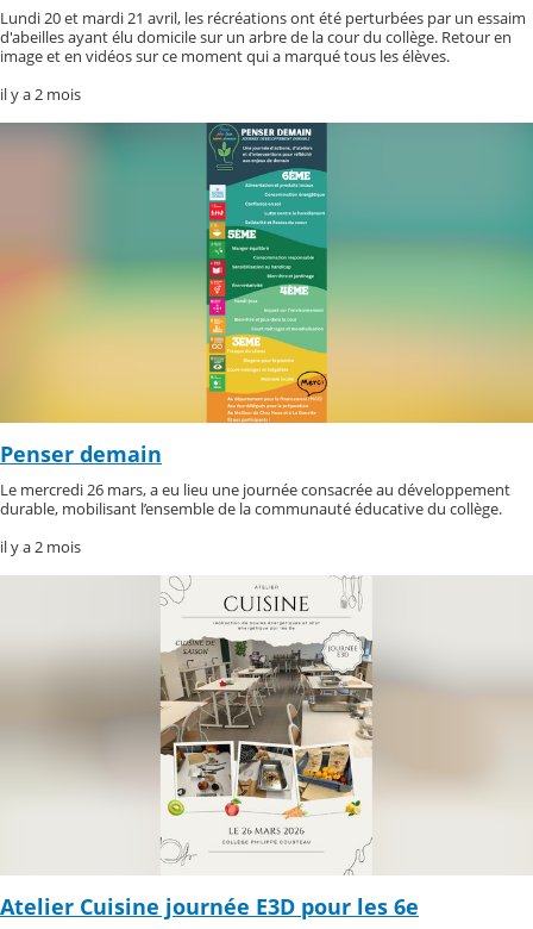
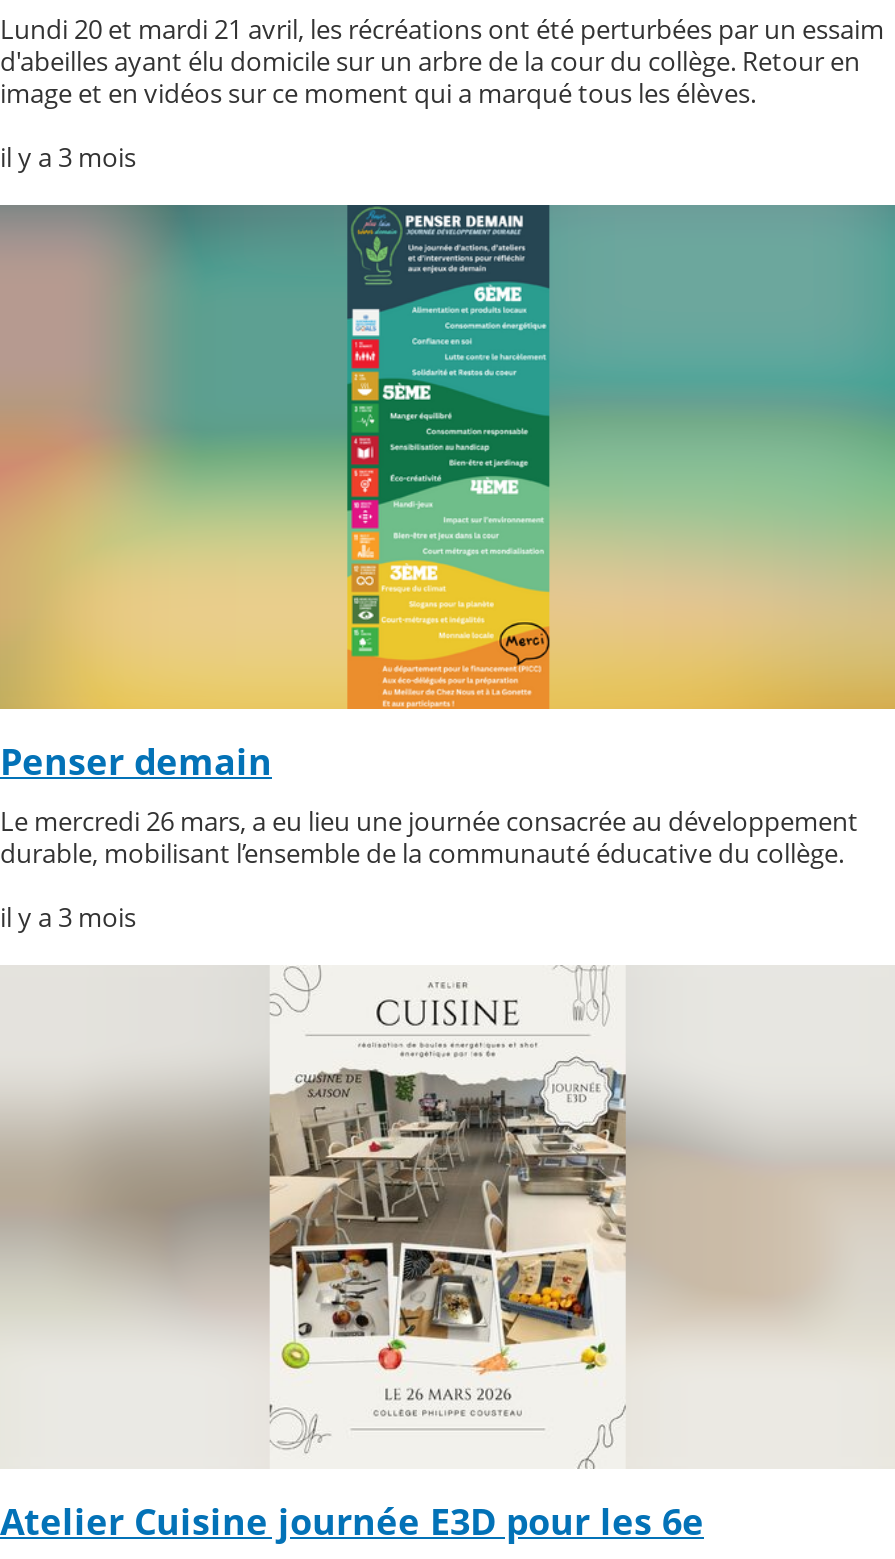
- il y a 2 mois
+ il y a 3 mois

- il y a 2 mois
+ il y a 3 mois
